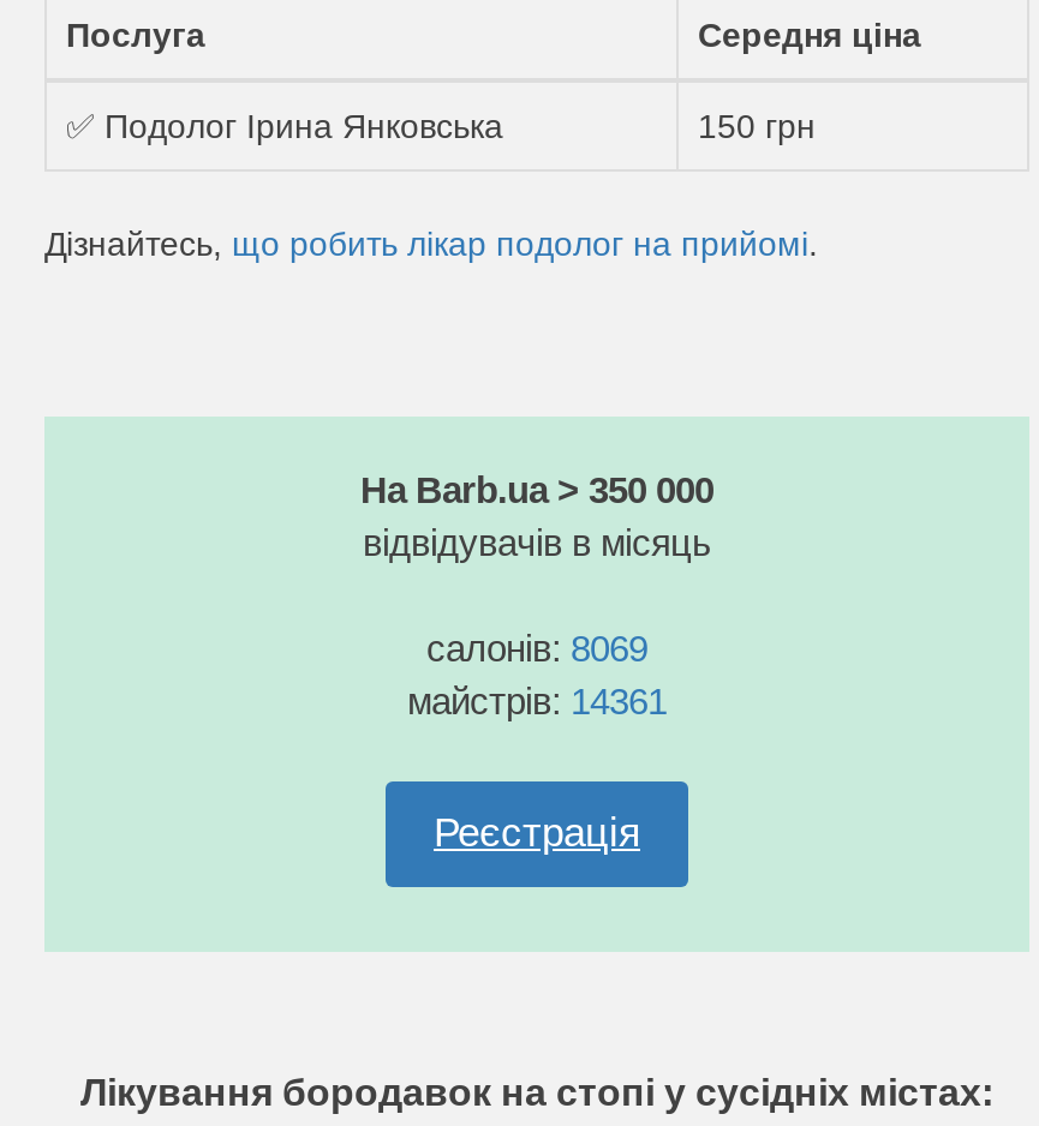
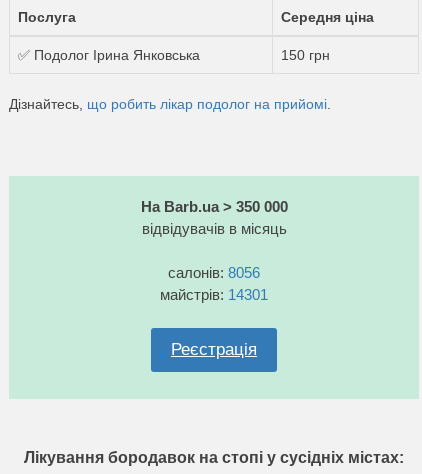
- салонів: 8069
+ салонів: 8056

- майстрів: 14361
+ майстрів: 14301
